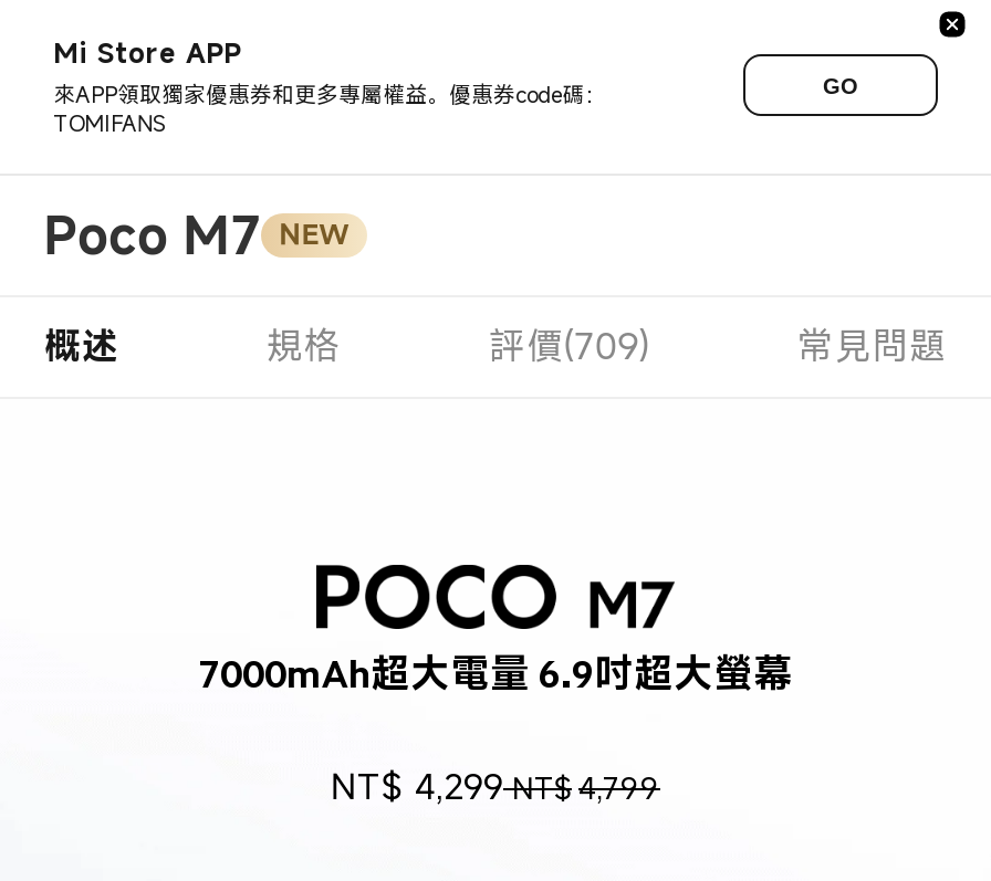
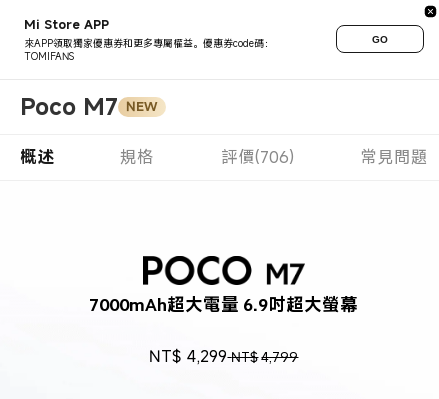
- 評價(709)
+ 評價(706)
